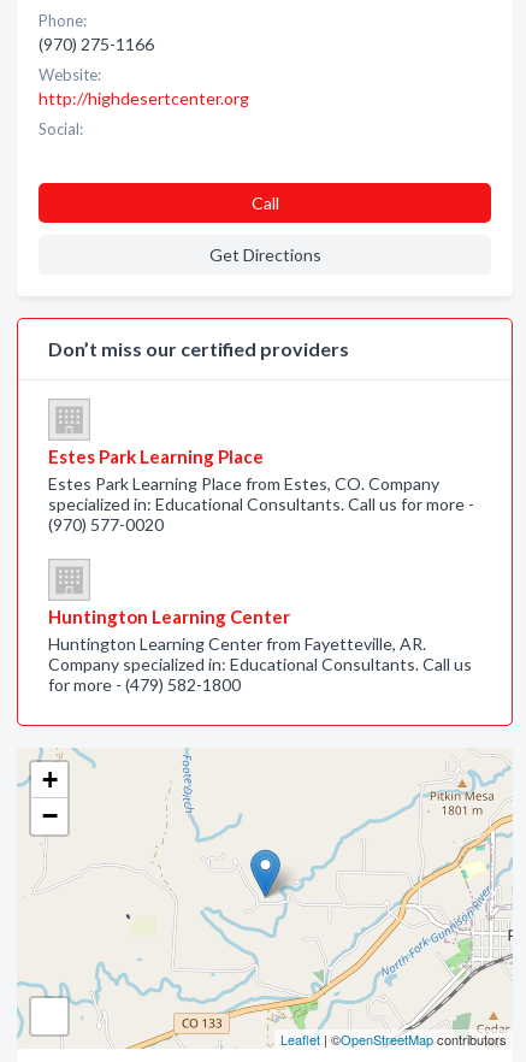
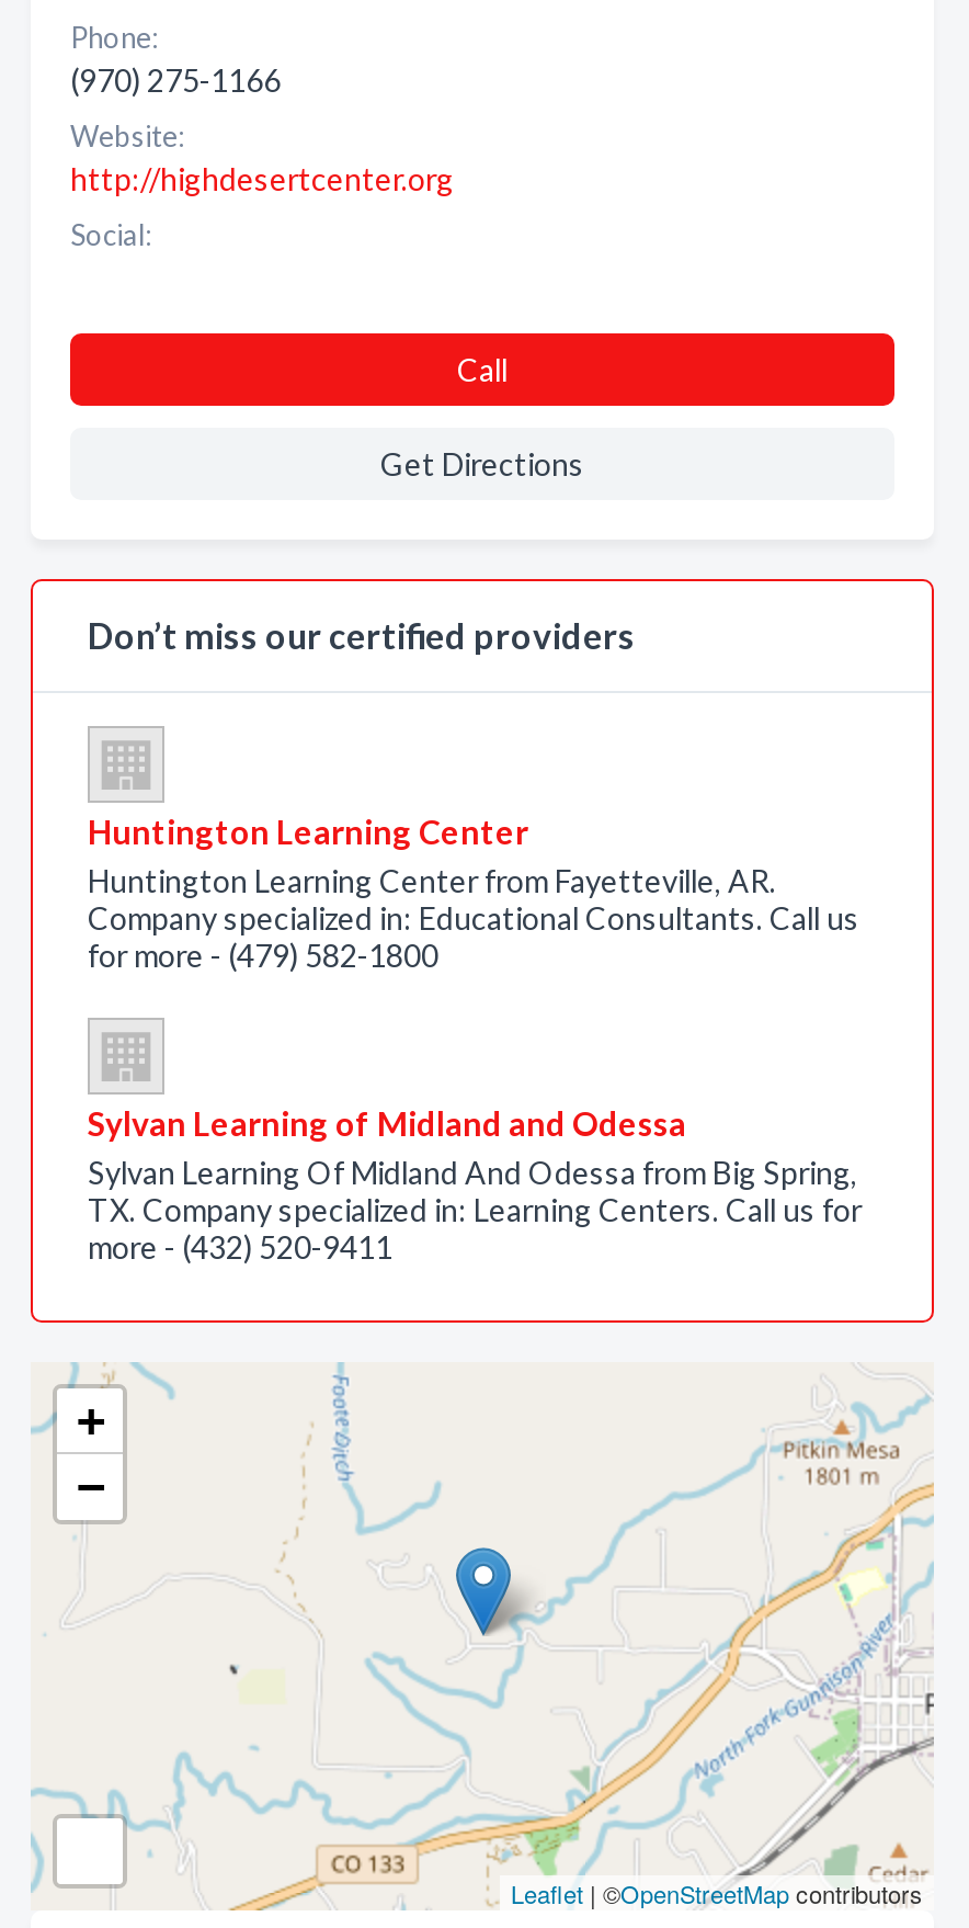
- Estes Park Learning Place
- Estes Park Learning Place from Estes, CO. Company
- specialized in: Educational Consultants. Call us for more -
- (970) 577-0020

moved up: Huntington Learning Center | Huntington Learning Center from Fayetteville, AR. | Company specialized in: Educational Consultants. Call us | for more - (479) 582-1800

+ Sylvan Learning of Midland and Odessa
+ Sylvan Learning Of Midland And Odessa from Big Spring,
+ TX. Company specialized in: Learning Centers. Call us for
+ more - (432) 520-9411
